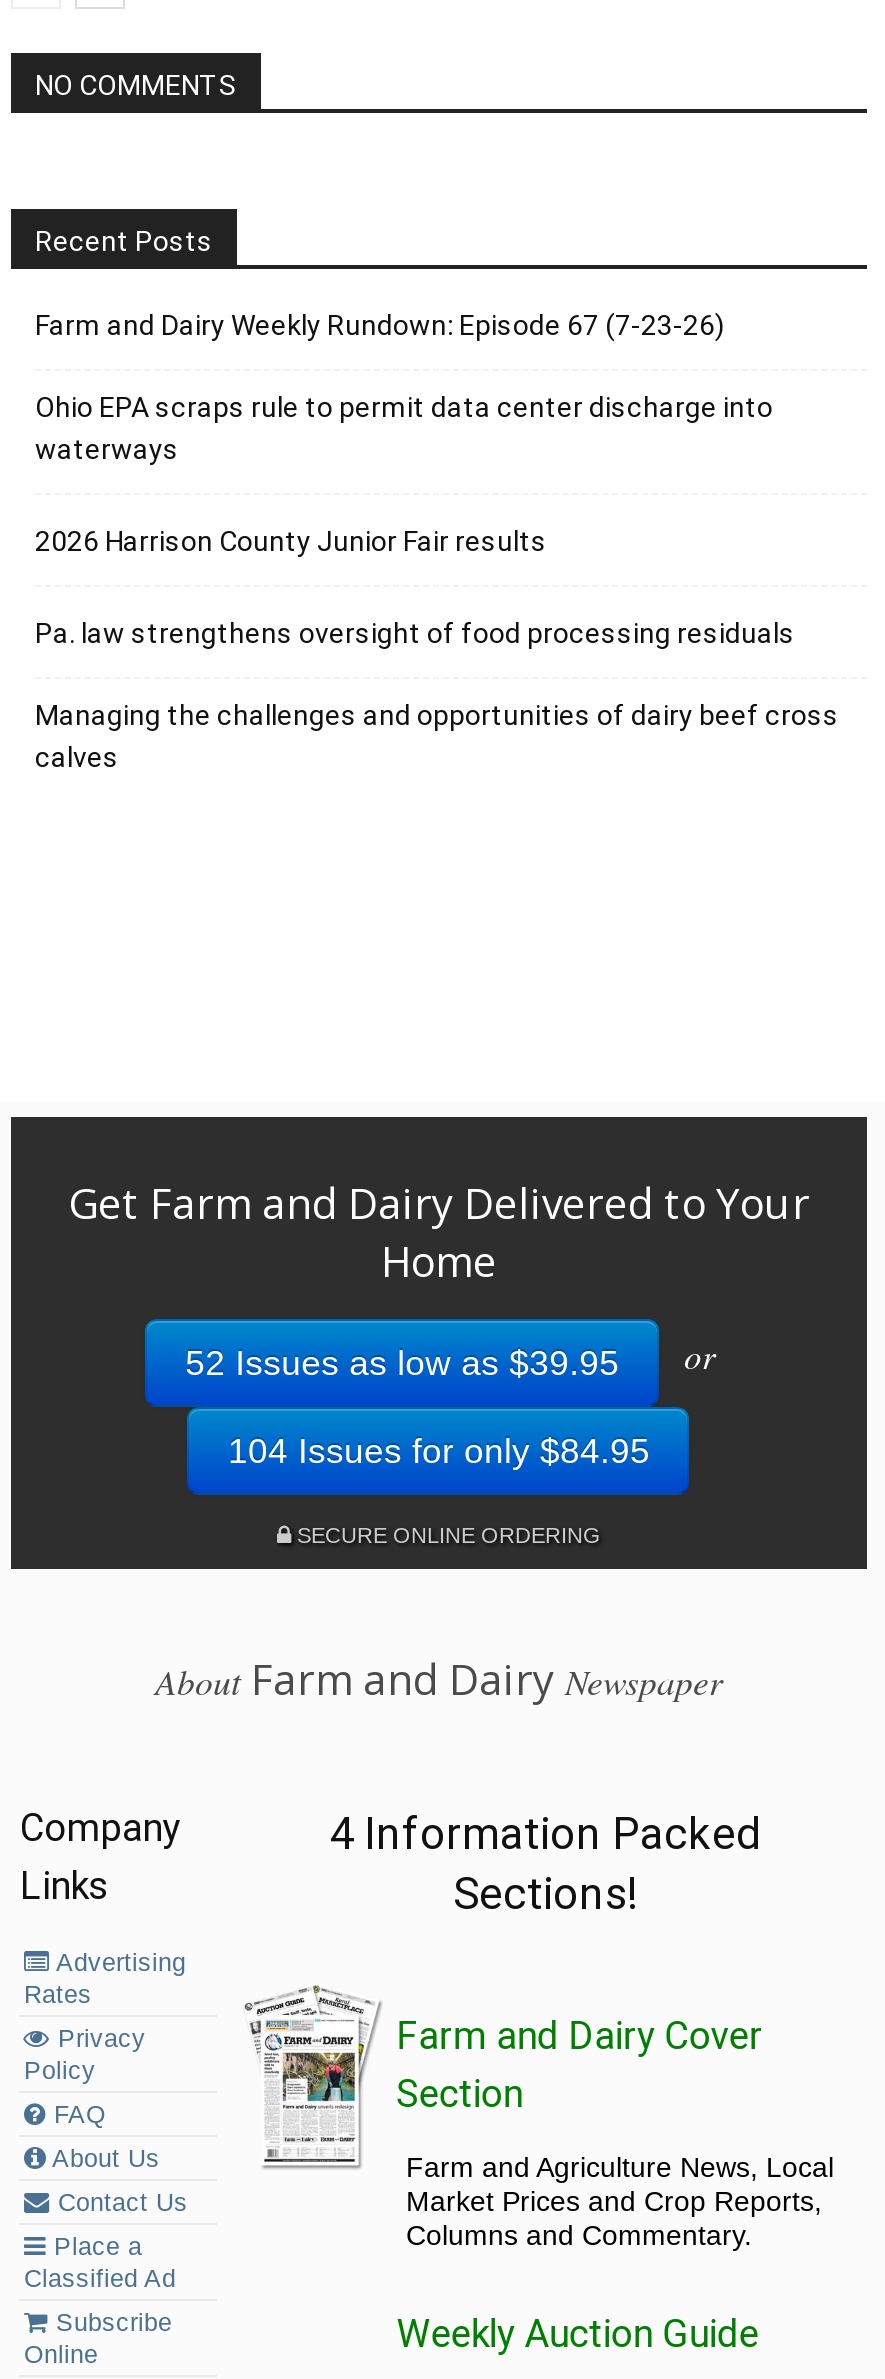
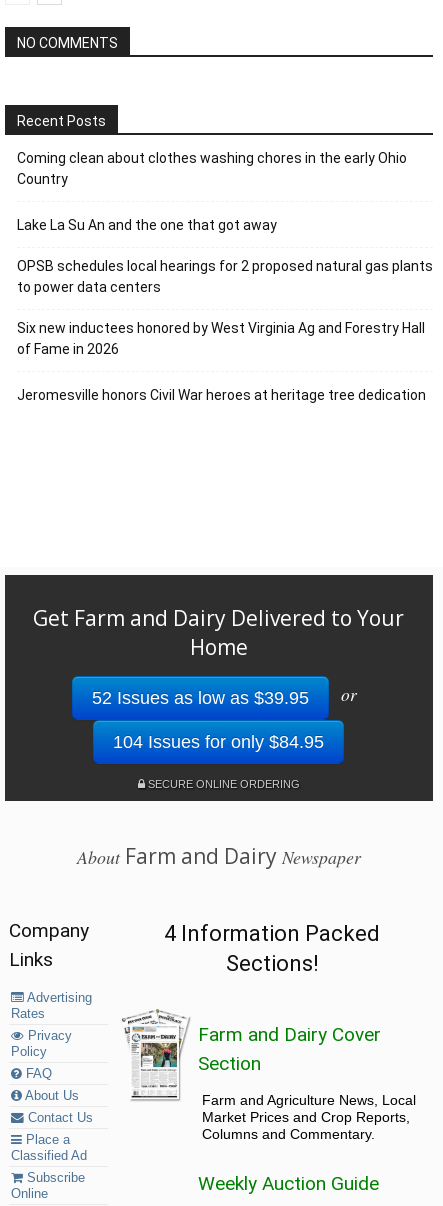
- Farm and Dairy Weekly Rundown: Episode 67 (7-23-26)
+ Coming clean about clothes washing chores in the early Ohio
+ Country

- Ohio EPA scraps rule to permit data center discharge into
- waterways
+ Lake La Su An and the one that got away

- 2026 Harrison County Junior Fair results
+ OPSB schedules local hearings for 2 proposed natural gas plants
+ to power data centers

- Pa. law strengthens oversight of food processing residuals
+ Six new inductees honored by West Virginia Ag and Forestry Hall
+ of Fame in 2026

- Managing the challenges and opportunities of dairy beef cross
- calves
+ Jeromesville honors Civil War heroes at heritage tree dedication
